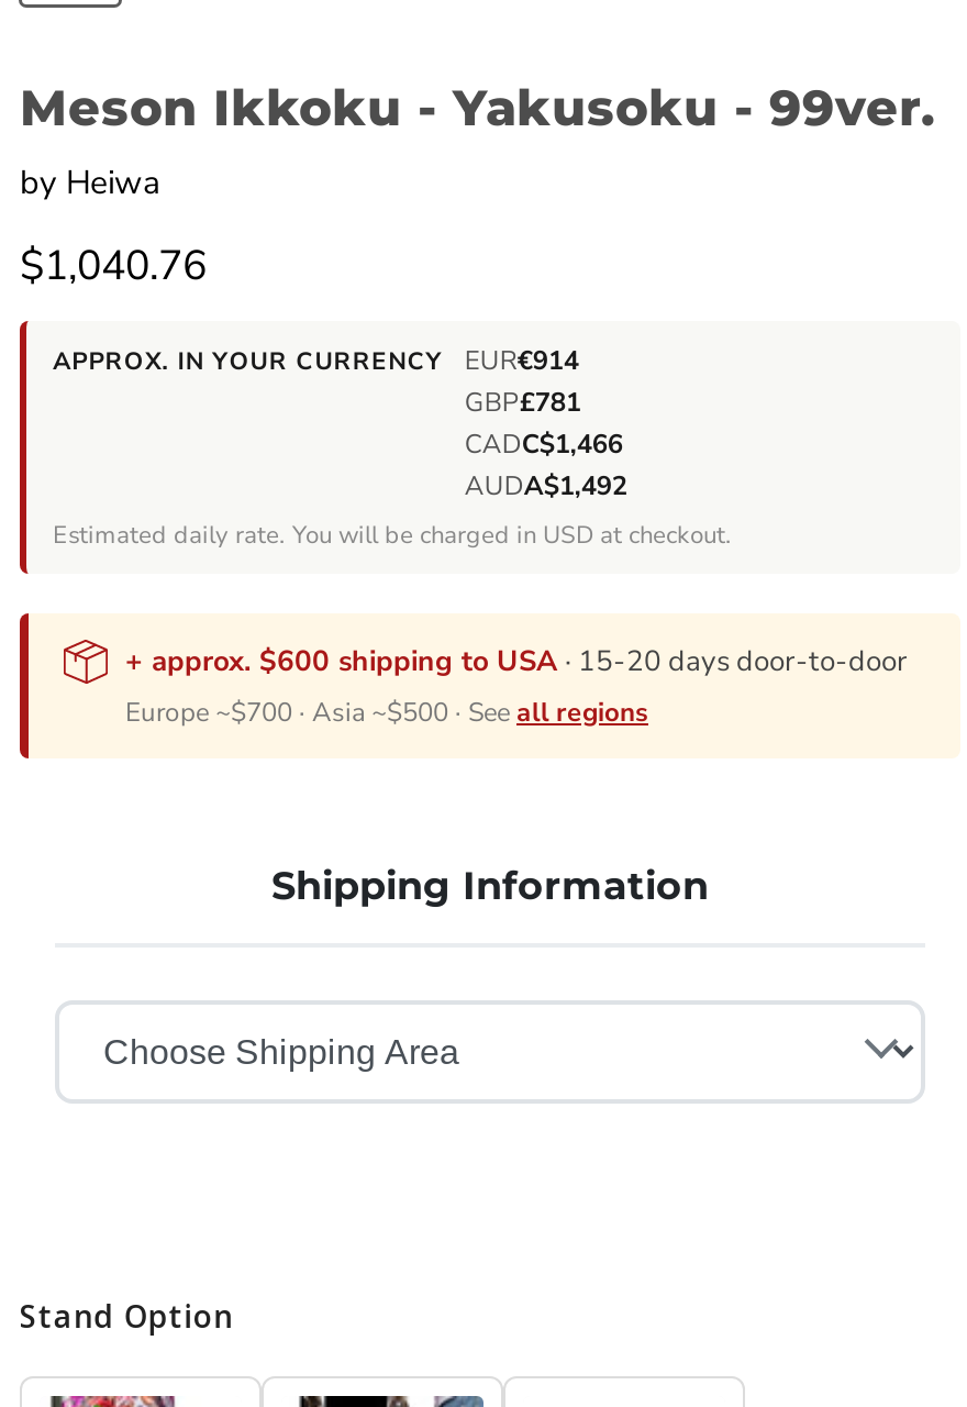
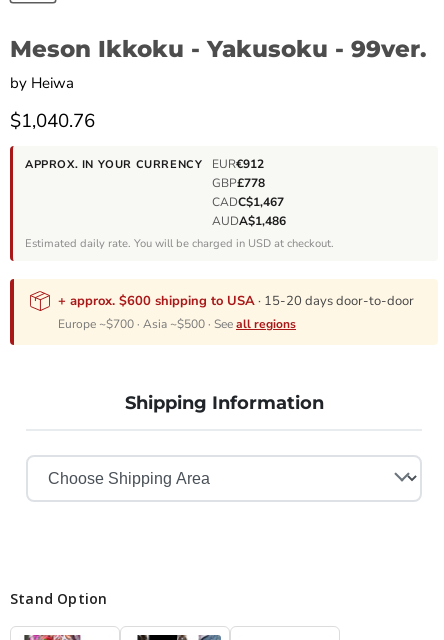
- APPROX. IN YOUR CURRENCY EUR€914
+ APPROX. IN YOUR CURRENCY EUR€912

- GBP£781
+ GBP£778

- CADC$1,466
+ CADC$1,467

- AUDA$1,492
+ AUDA$1,486
